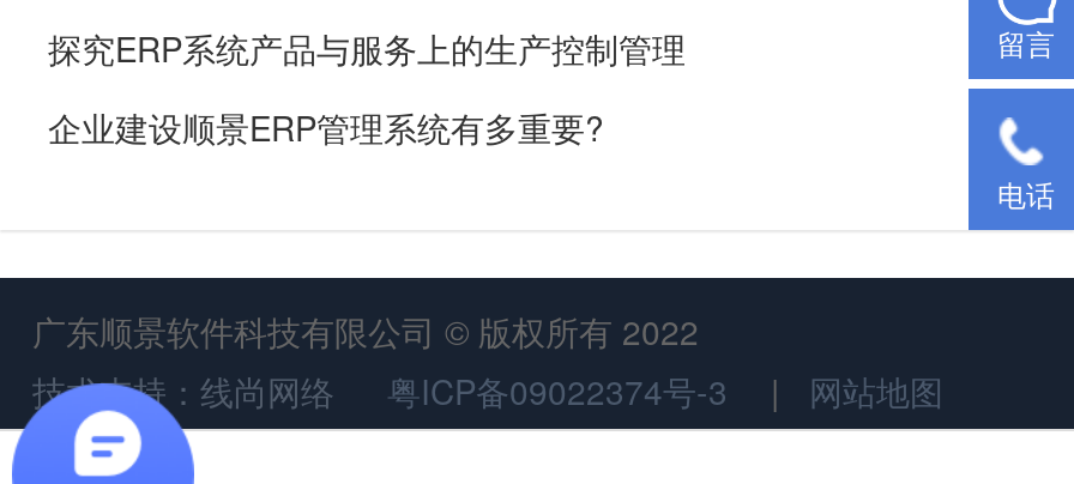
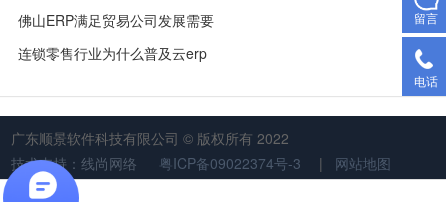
- 探究ERP系统产品与服务上的生产控制管理
+ 佛山ERP满足贸易公司发展需要

- 企业建设顺景ERP管理系统有多重要?
+ 连锁零售行业为什么普及云erp
